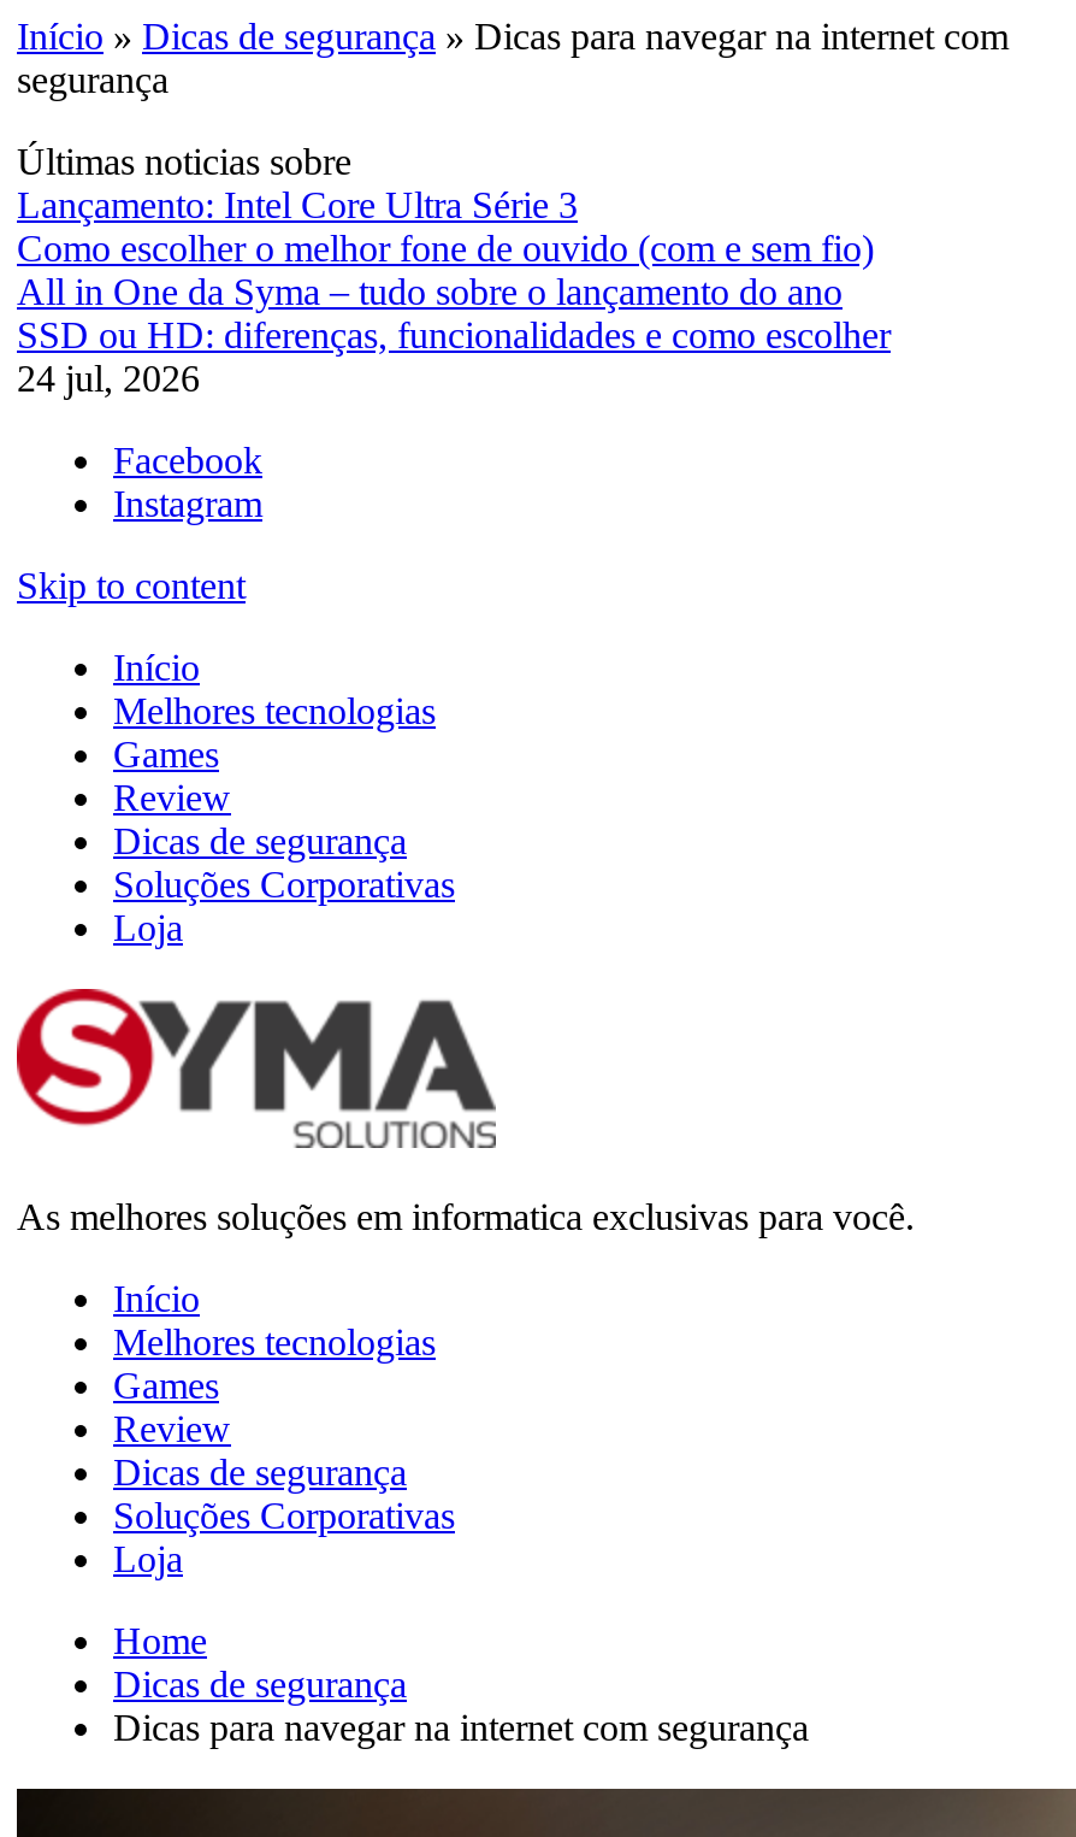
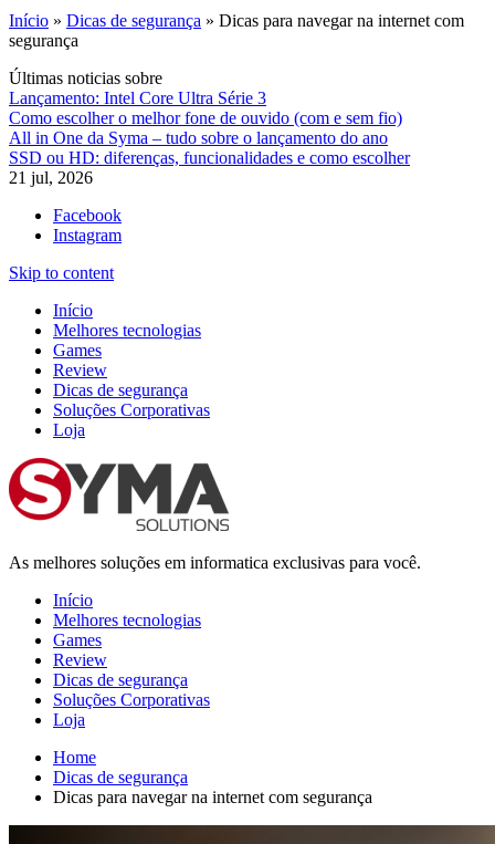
- 24 jul, 2026
+ 21 jul, 2026
